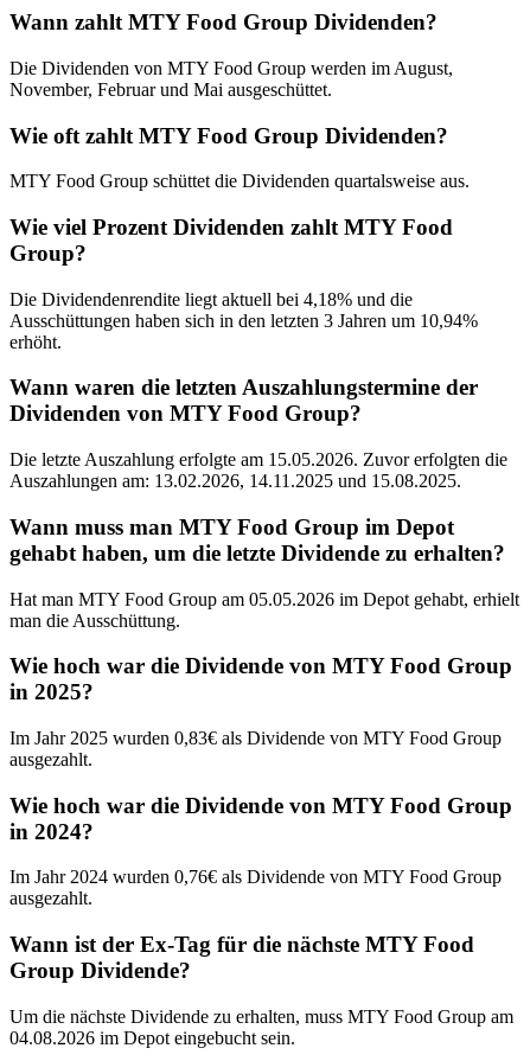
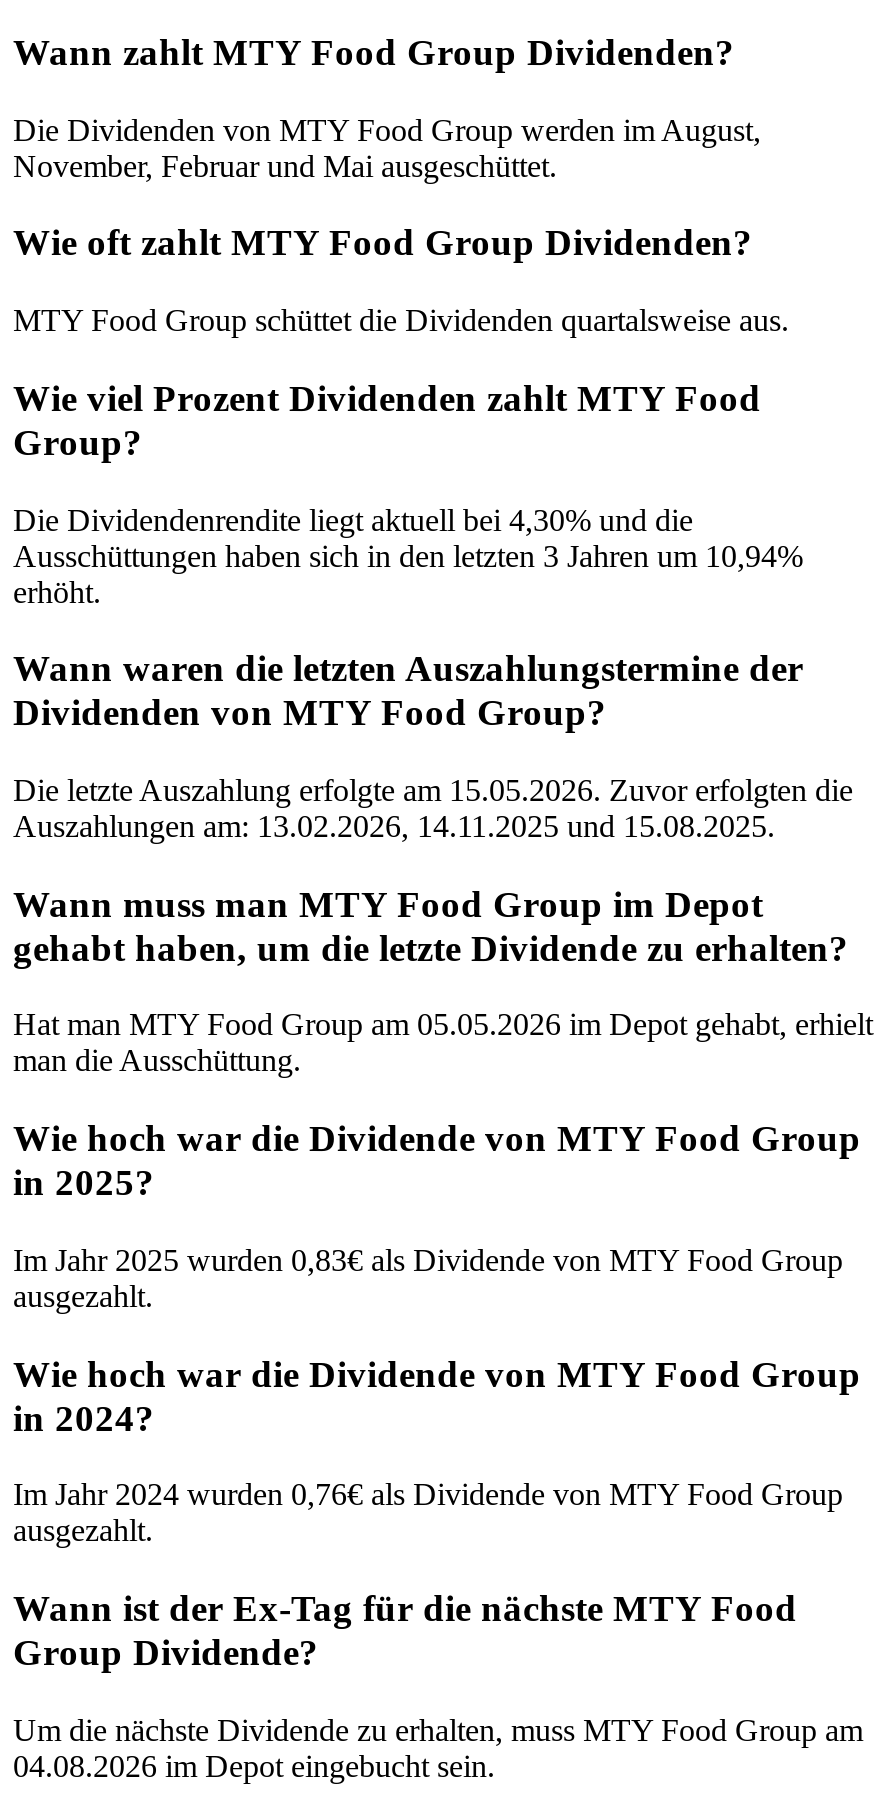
- Die Dividendenrendite liegt aktuell bei 4,18% und die
+ Die Dividendenrendite liegt aktuell bei 4,30% und die
